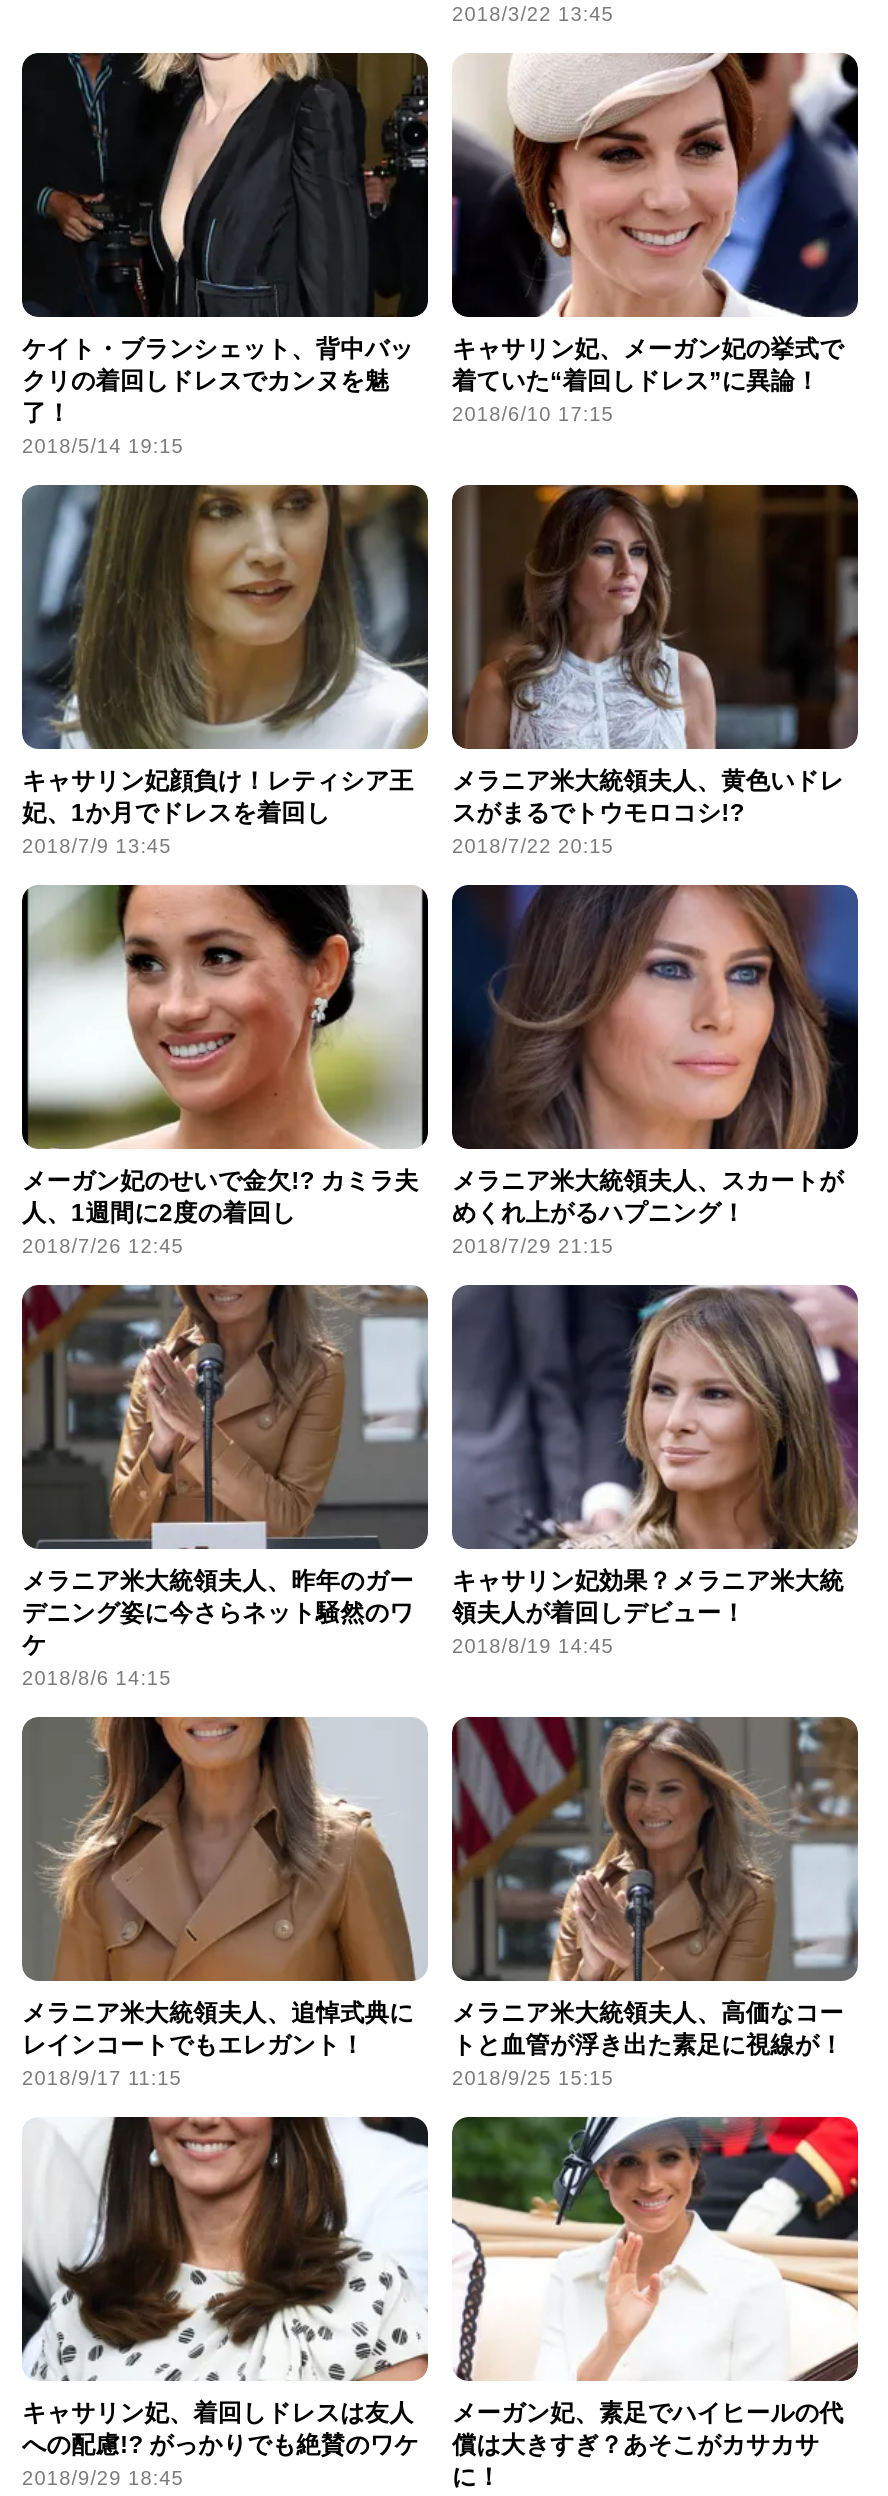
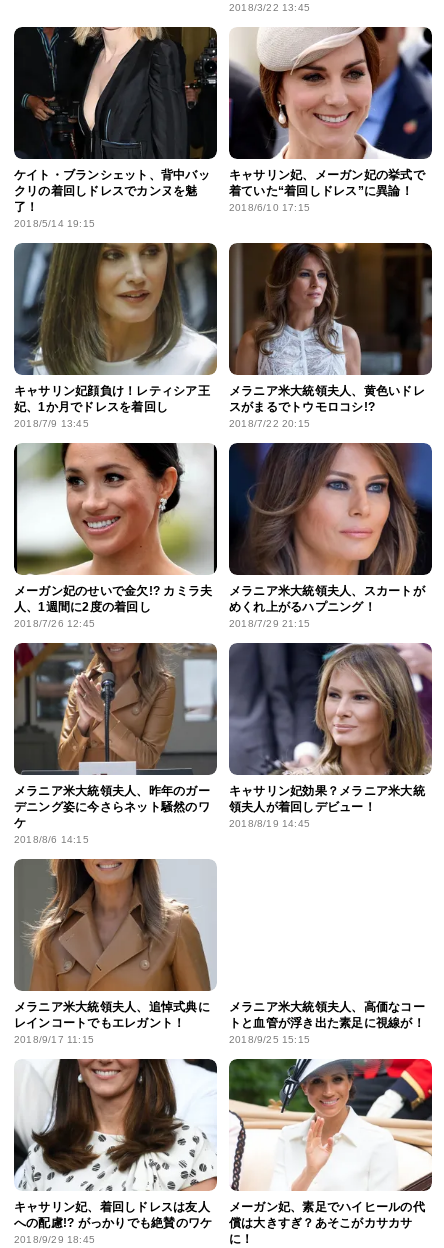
- [image]
